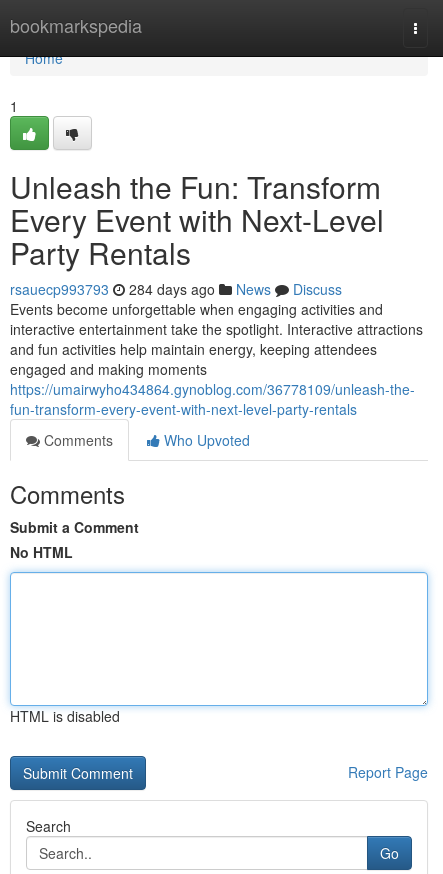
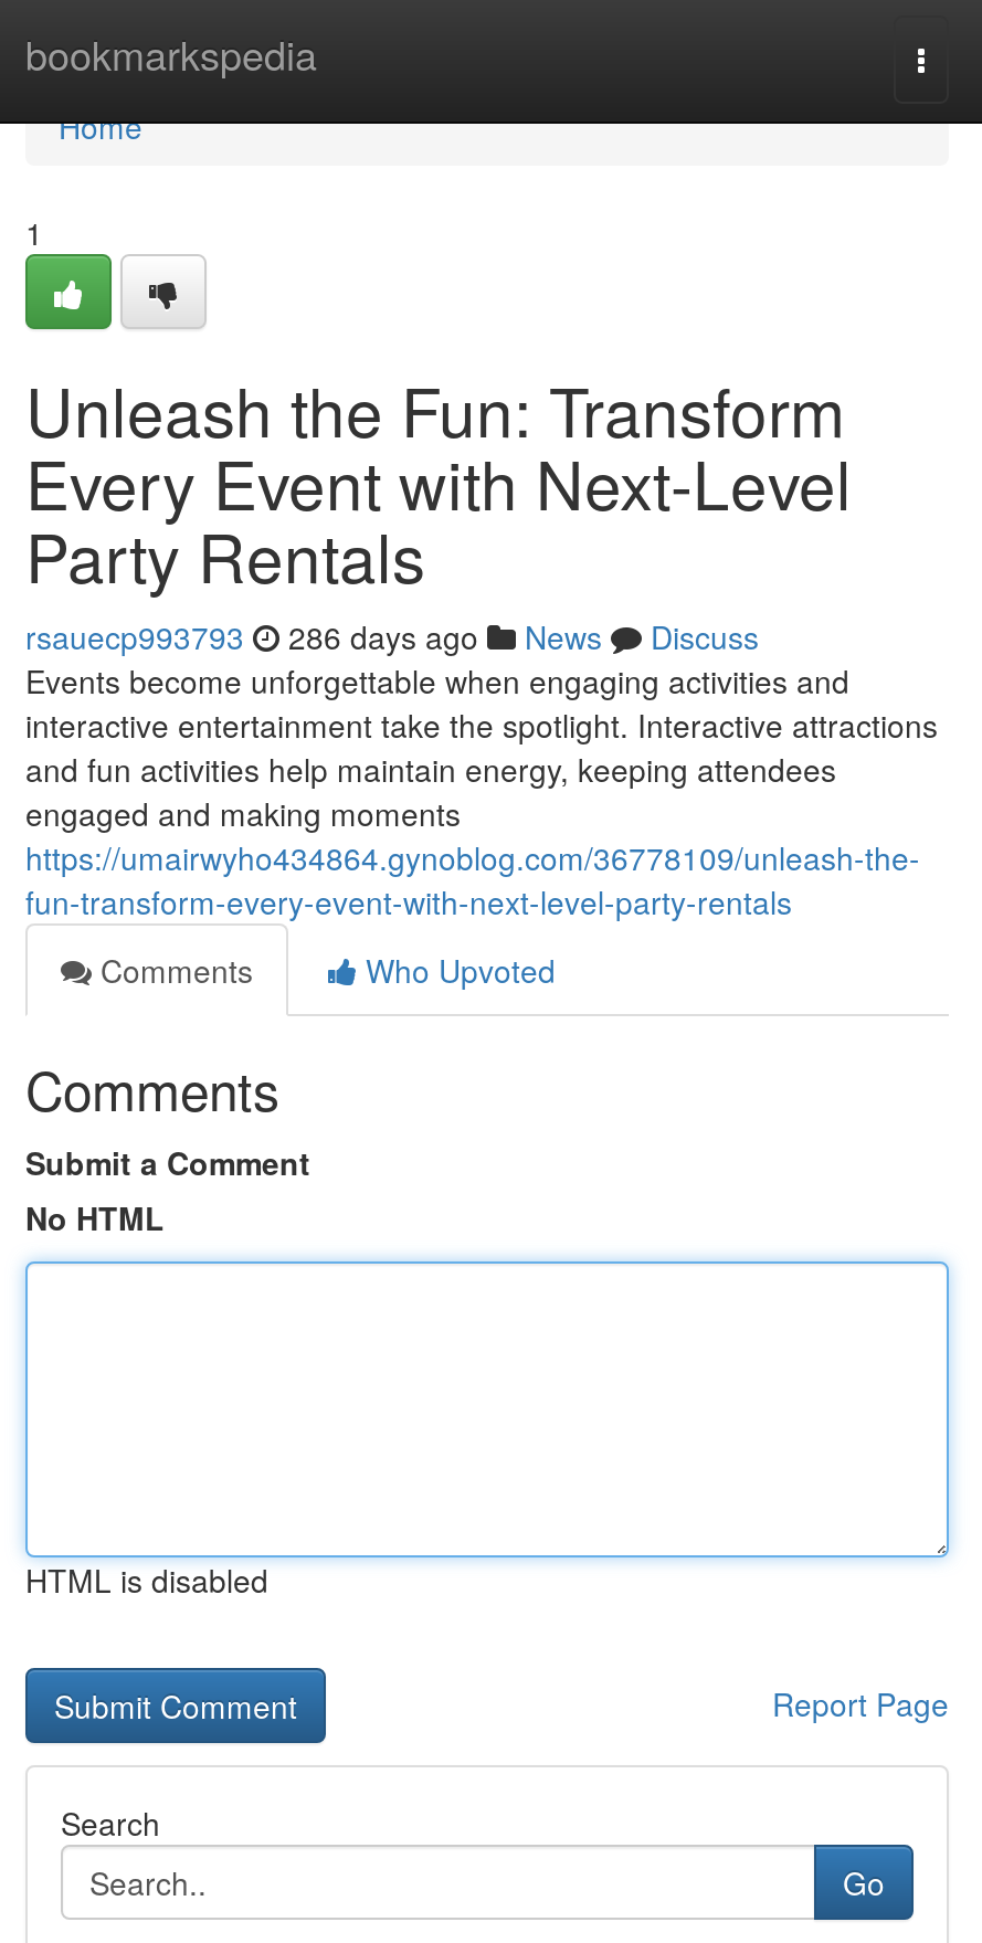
- rsauecp993793 284 days ago News Discuss
+ rsauecp993793 286 days ago News Discuss
